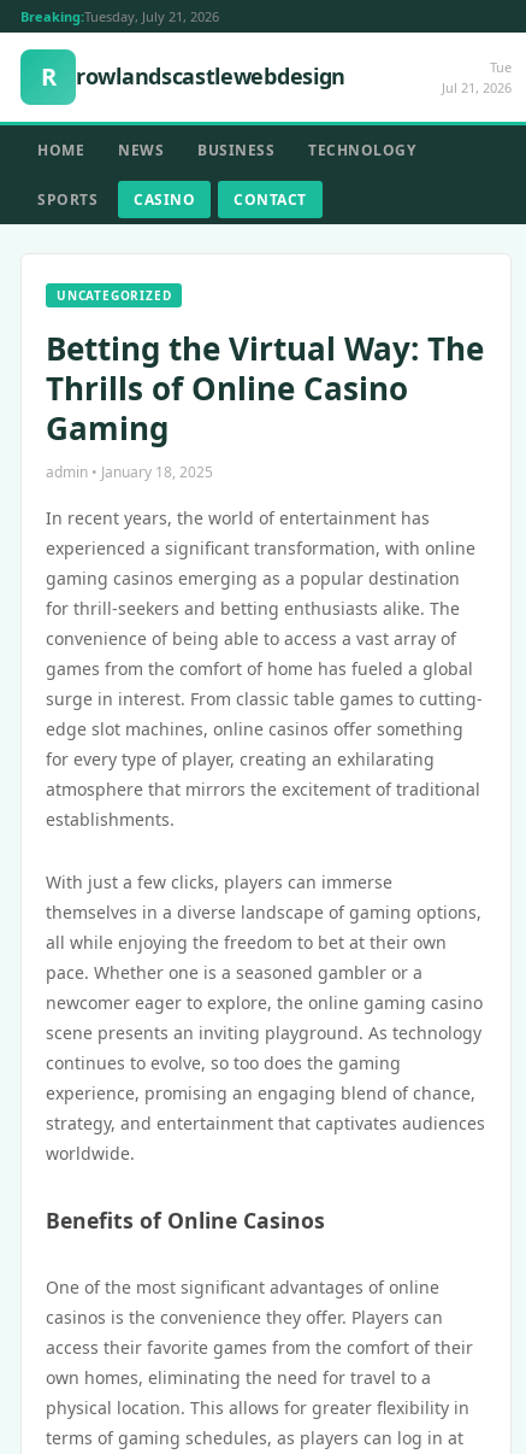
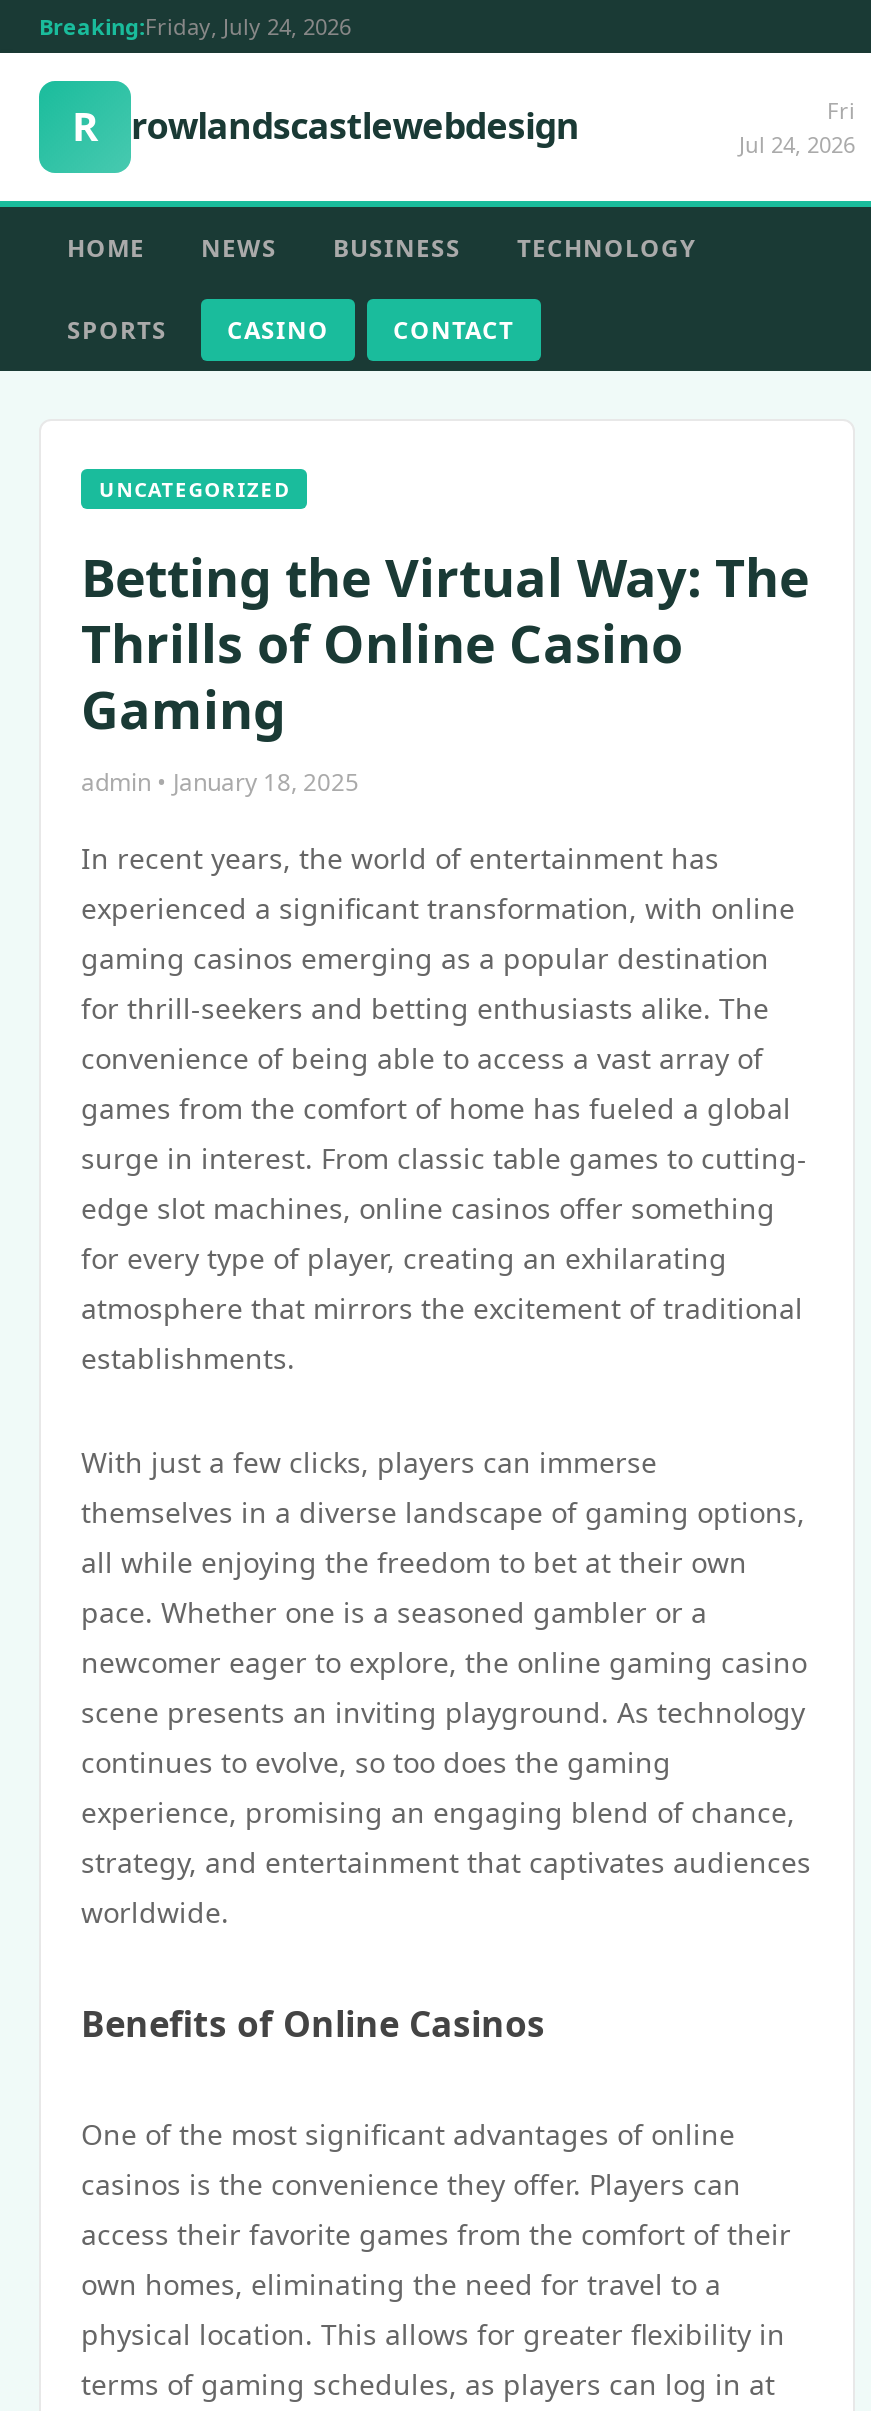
- Breaking:Tuesday, July 21, 2026
+ Breaking:Friday, July 24, 2026

- Tue
- Jul 21, 2026
+ Fri
+ Jul 24, 2026
